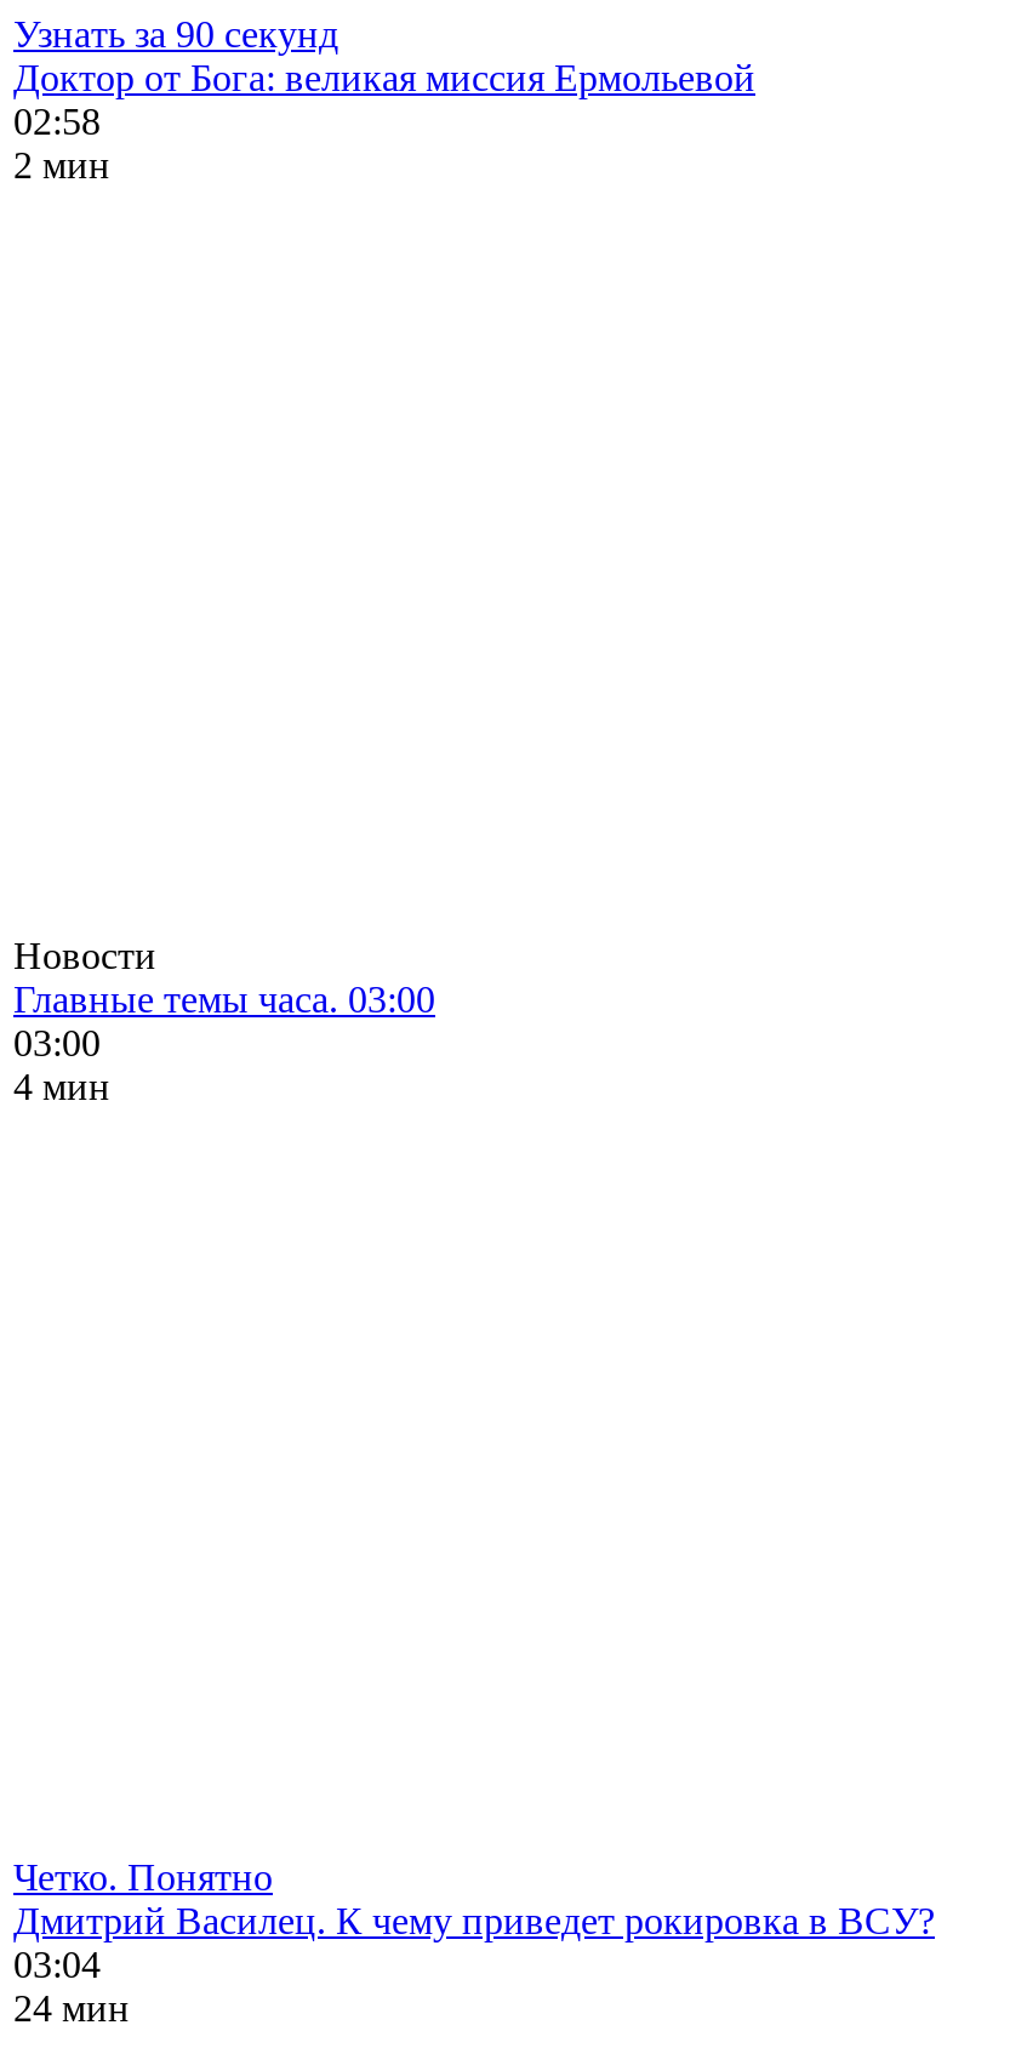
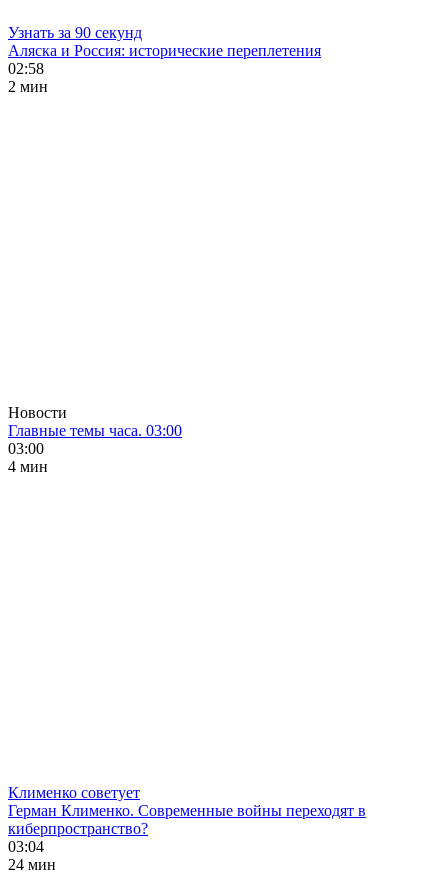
- Доктор от Бога: великая миссия Ермольевой
+ Аляска и Россия: исторические переплетения

- Четко. Понятно
- Дмитрий Василец. К чему приведет рокировка в ВСУ?
+ Клименко советует
+ Герман Клименко. Современные войны переходят в
+ киберпространство?
